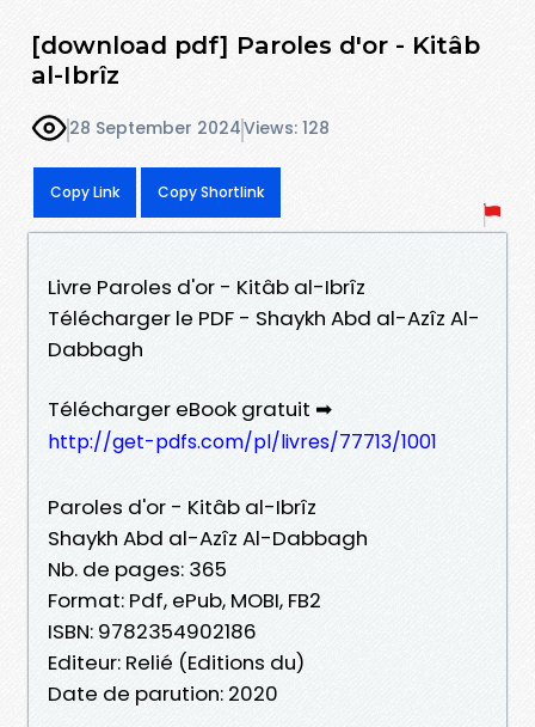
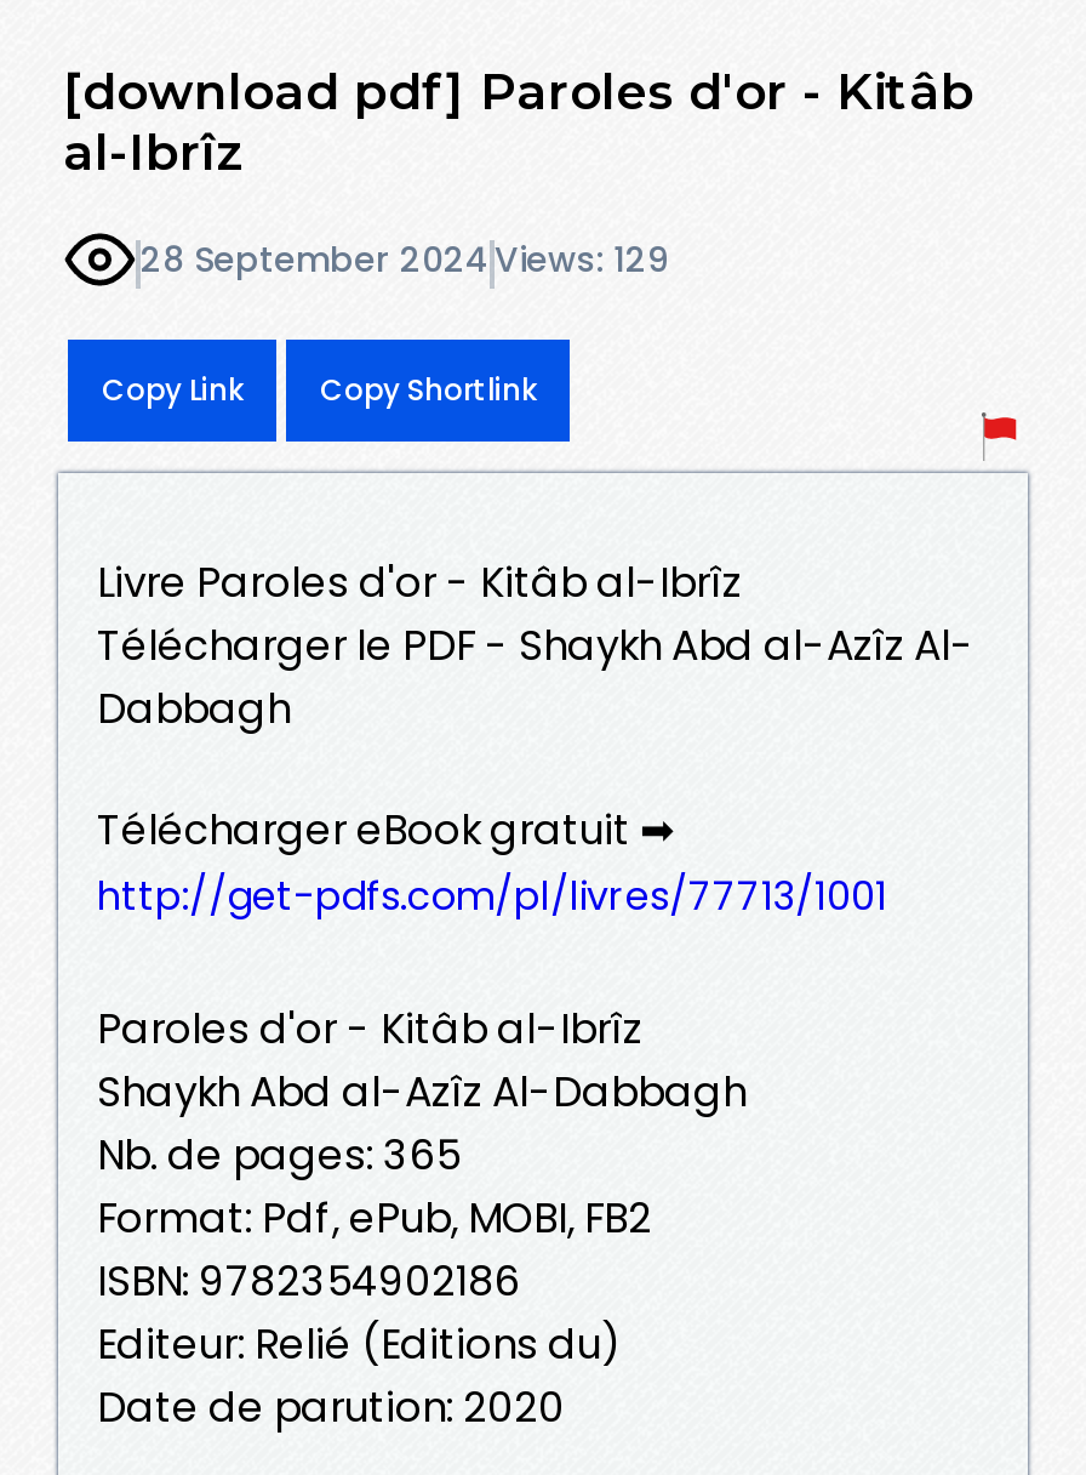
- 28 September 2024 Views: 128
+ 28 September 2024 Views: 129
